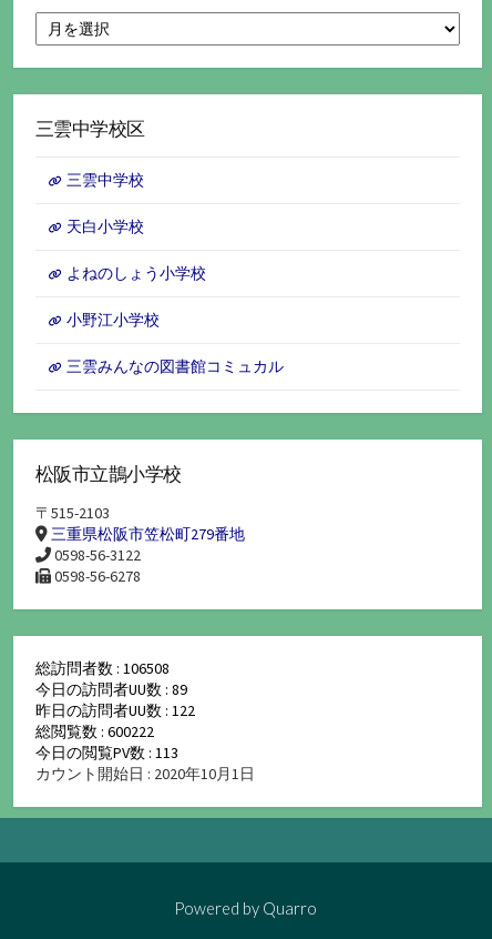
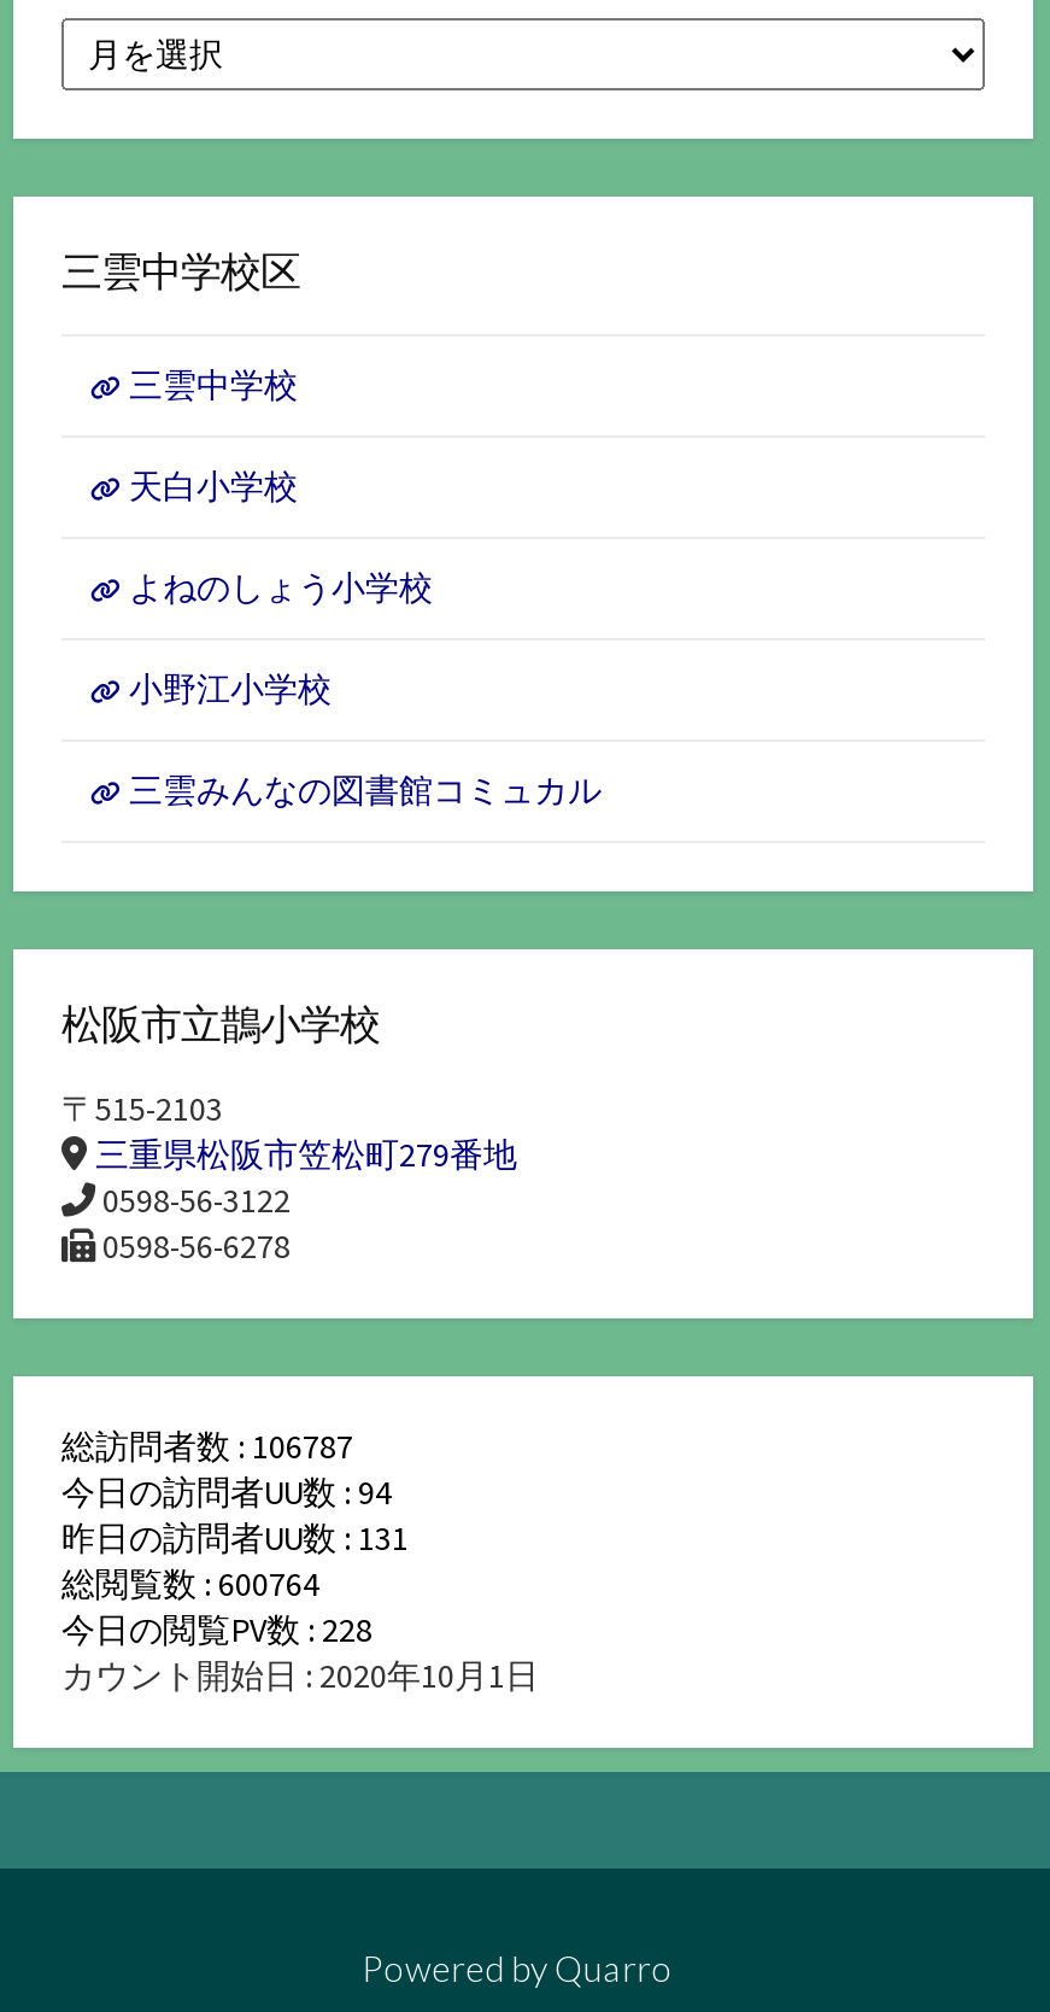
- 総訪問者数 : 106508
+ 総訪問者数 : 106787

- 今日の訪問者UU数 : 89
+ 今日の訪問者UU数 : 94

- 昨日の訪問者UU数 : 122
+ 昨日の訪問者UU数 : 131

- 総閲覧数 : 600222
+ 総閲覧数 : 600764

- 今日の閲覧PV数 : 113
+ 今日の閲覧PV数 : 228
